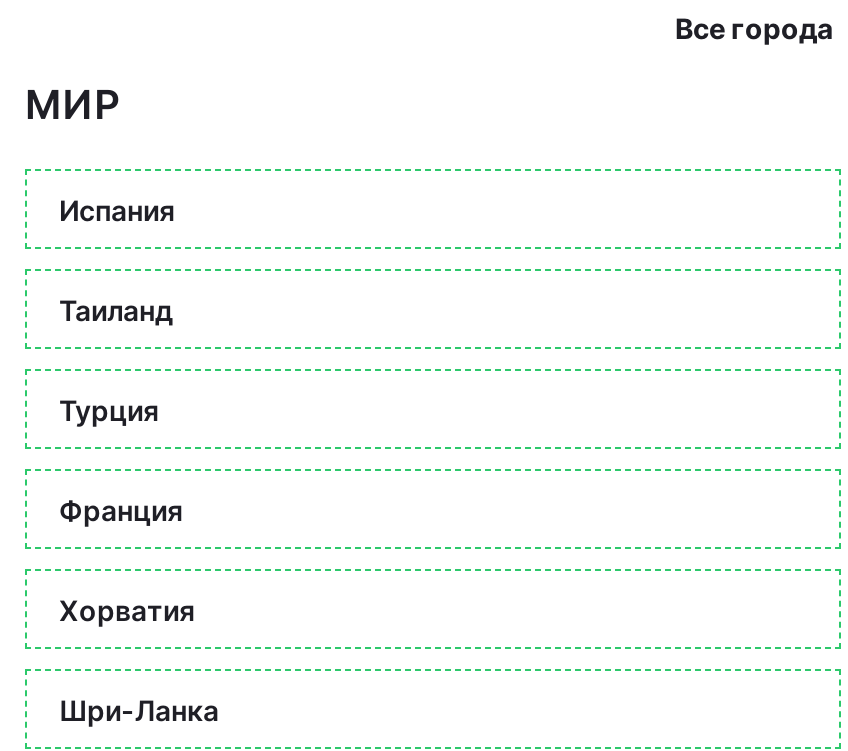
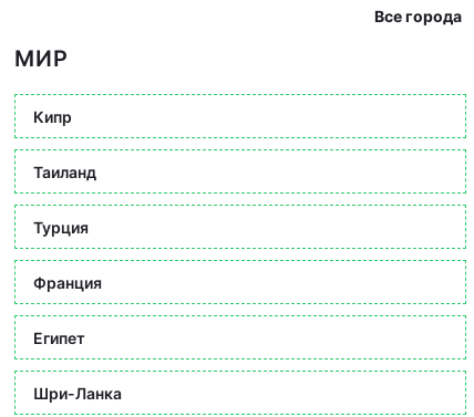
- Испания
+ Кипр

- Хорватия
+ Египет
